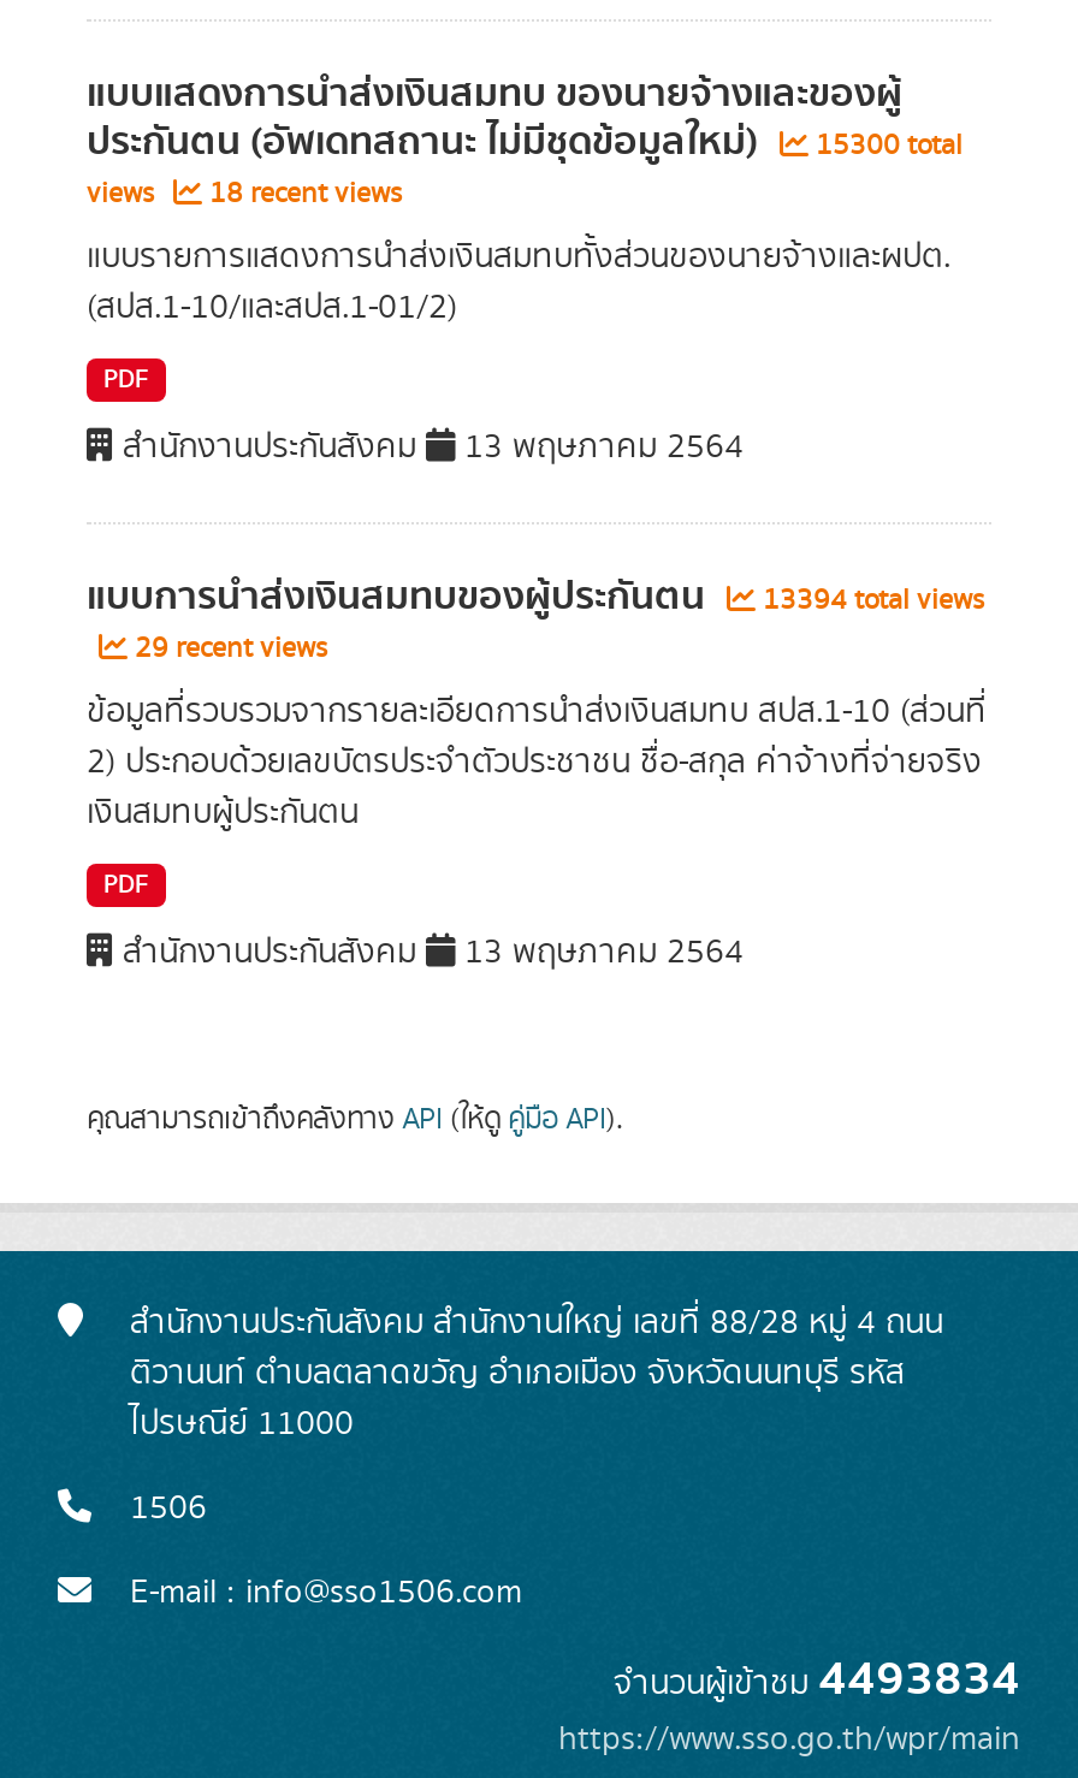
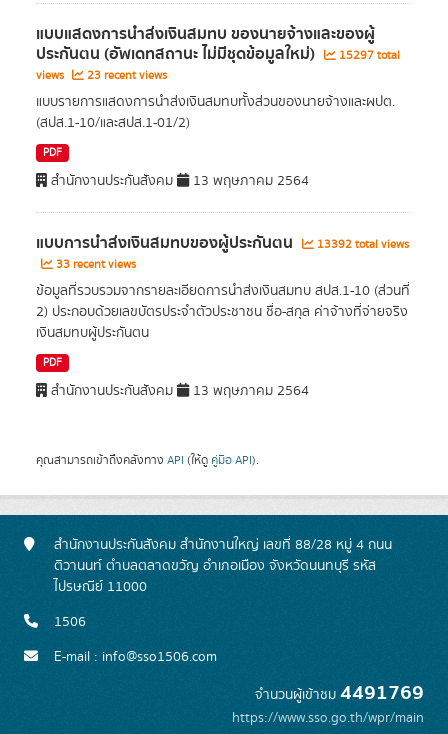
- ประกันตน (อัพเดทสถานะ ไม่มีชุดข้อมูลใหม่) 15300 total
+ ประกันตน (อัพเดทสถานะ ไม่มีชุดข้อมูลใหม่) 15297 total

- views 18 recent views
+ views 23 recent views

- แบบการนำส่งเงินสมทบของผู้ประกันตน 13394 total views
+ แบบการนำส่งเงินสมทบของผู้ประกันตน 13392 total views

- 29 recent views
+ 33 recent views

- จำนวนผู้เข้าชม4493834
+ จำนวนผู้เข้าชม4491769
